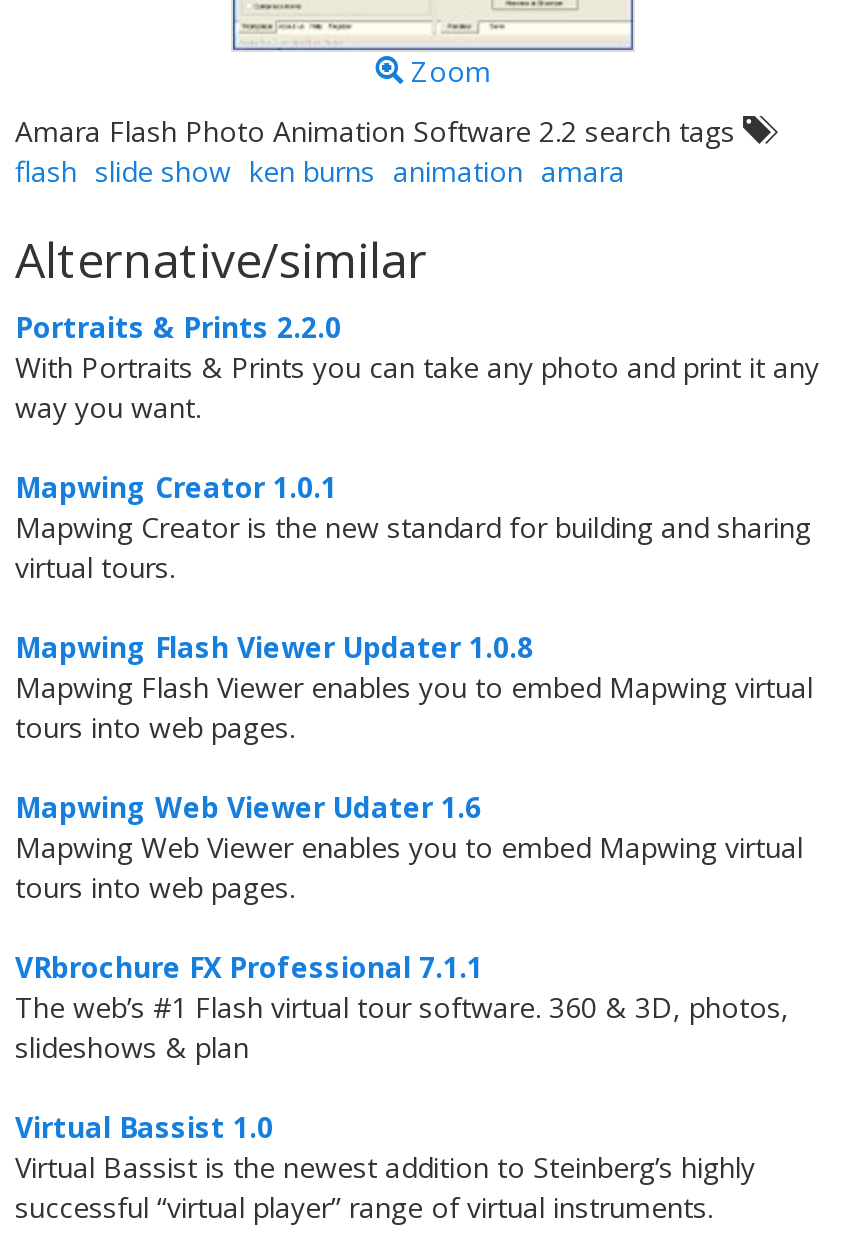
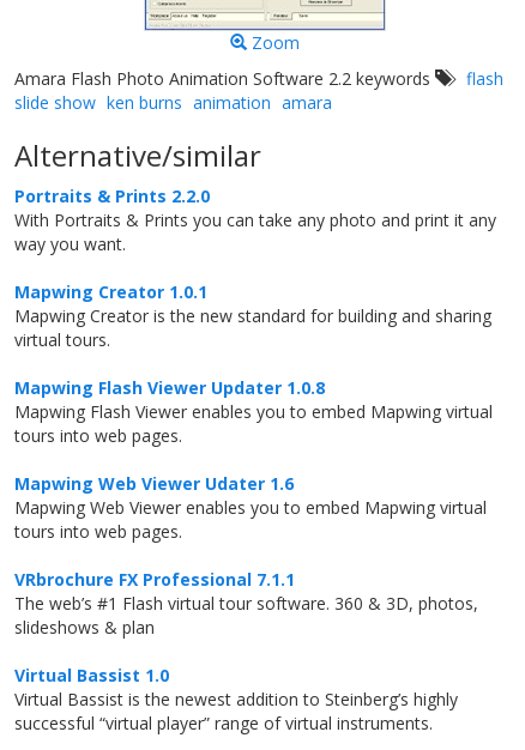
- Amara Flash Photo Animation Software 2.2 search tags
- flash slide show ken burns animation amara
+ Amara Flash Photo Animation Software 2.2 keywords
+ flash
+ slide show ken burns animation amara
